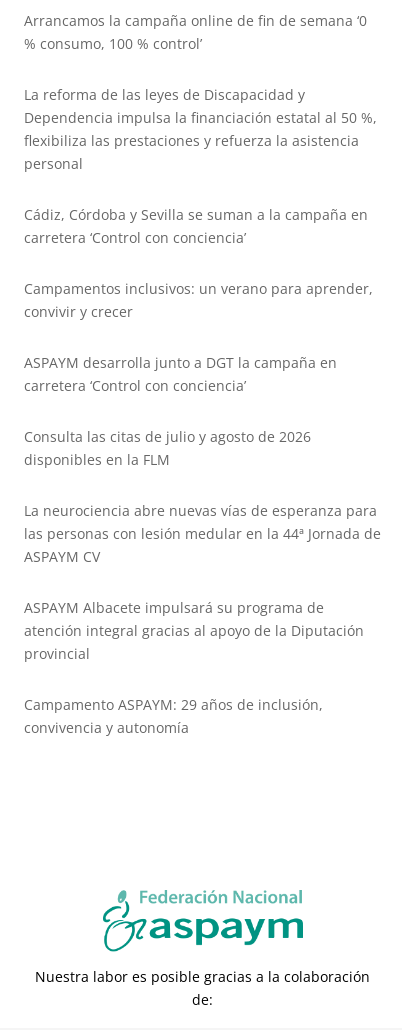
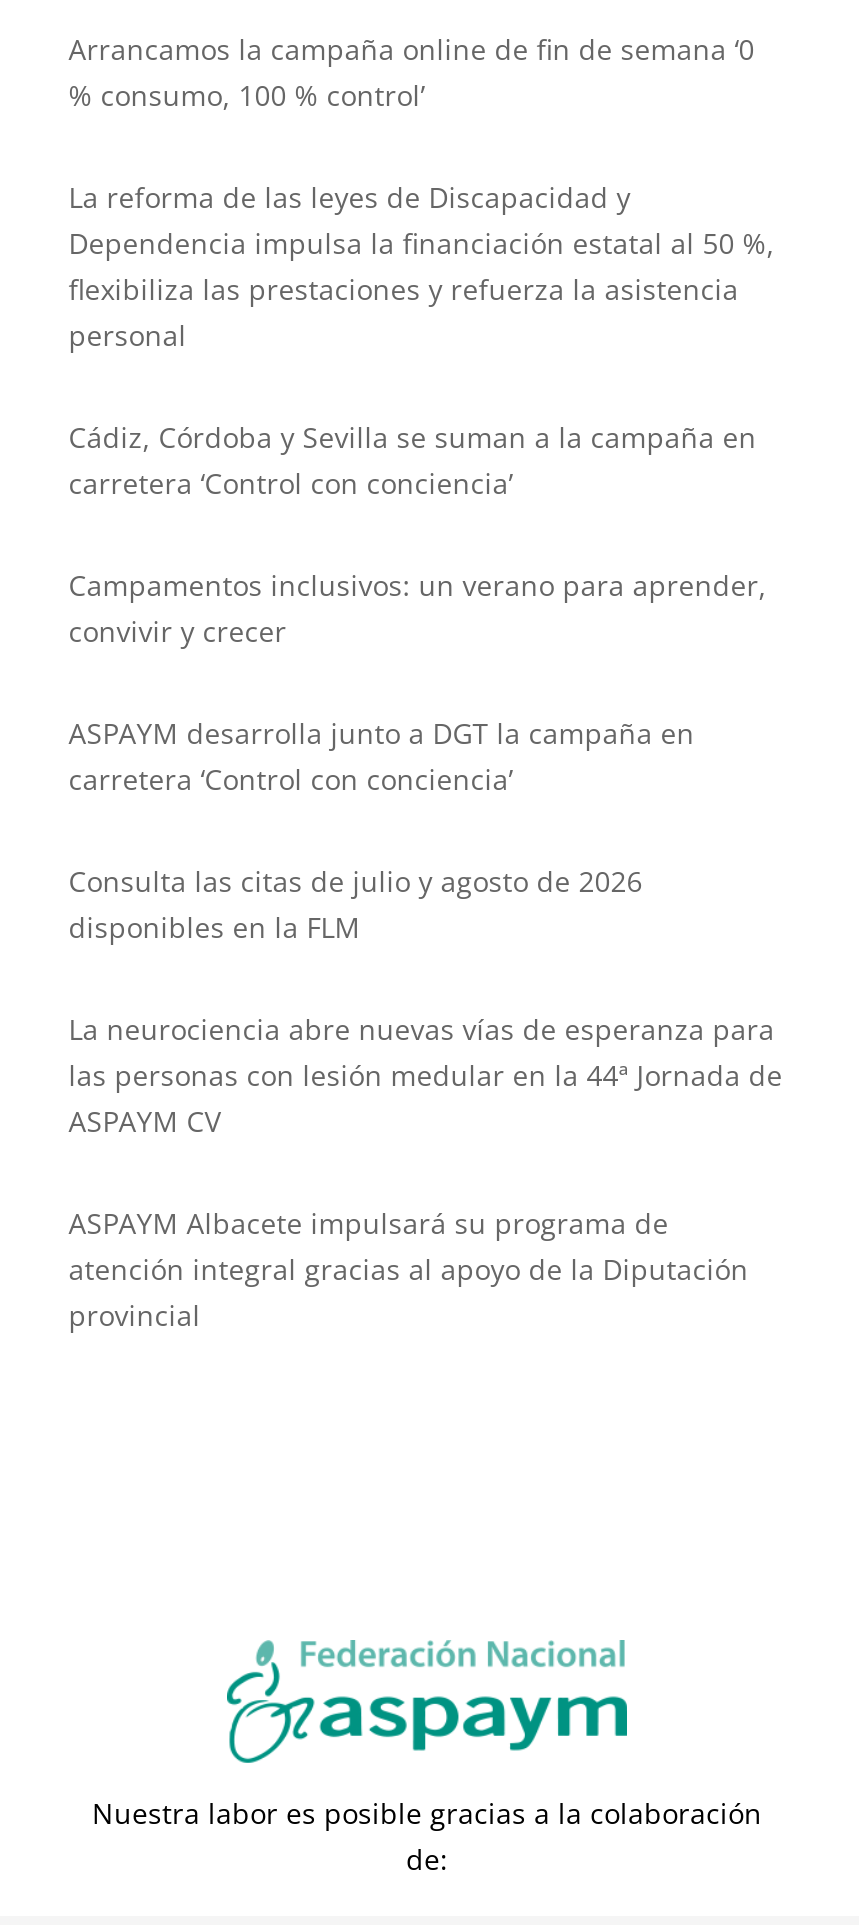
- Campamento ASPAYM: 29 años de inclusión,
- convivencia y autonomía
